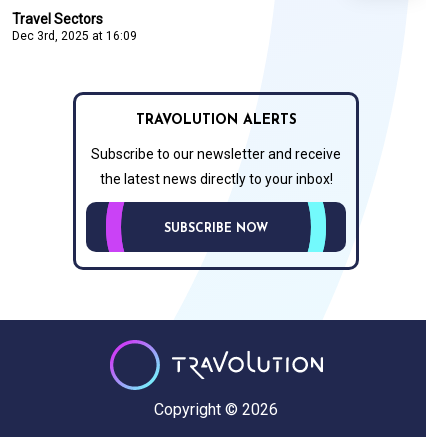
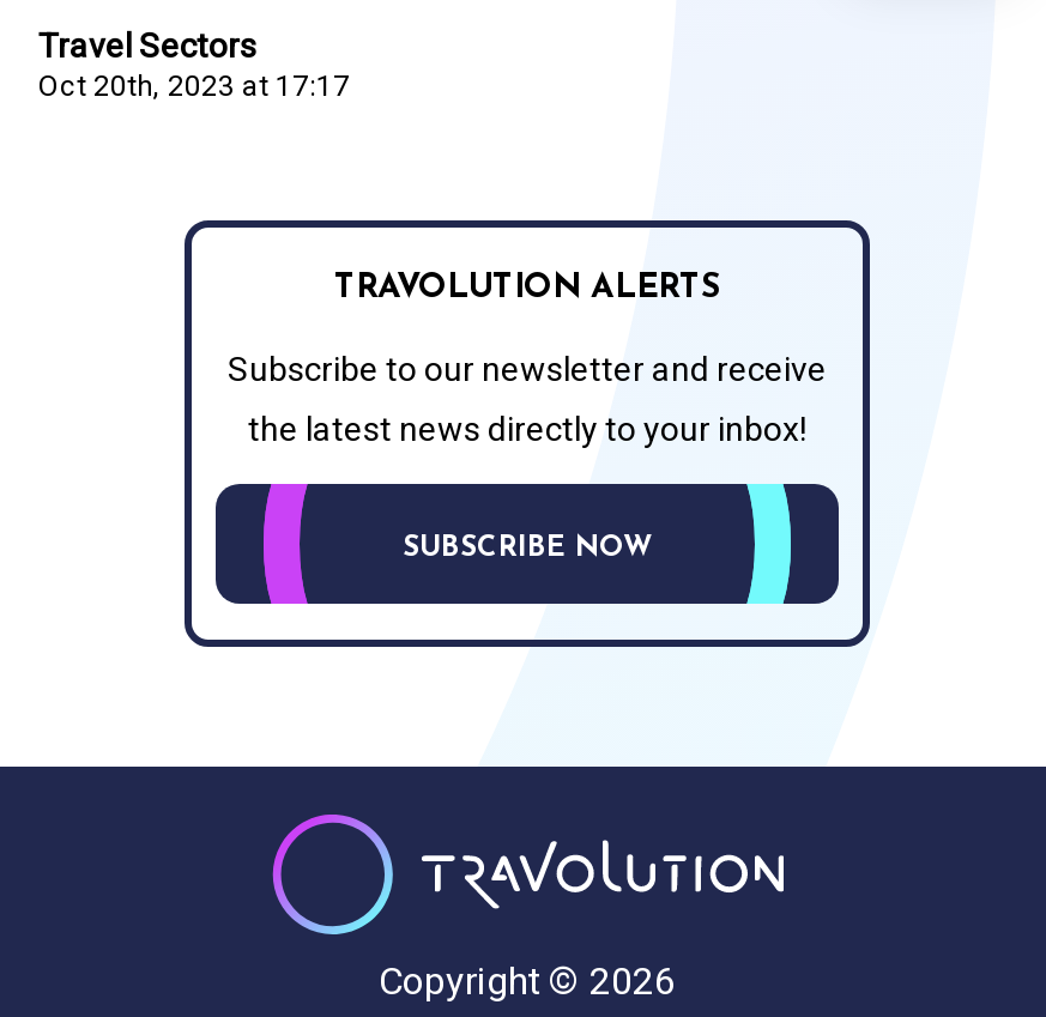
- Dec 3rd, 2025 at 16:09
+ Oct 20th, 2023 at 17:17
